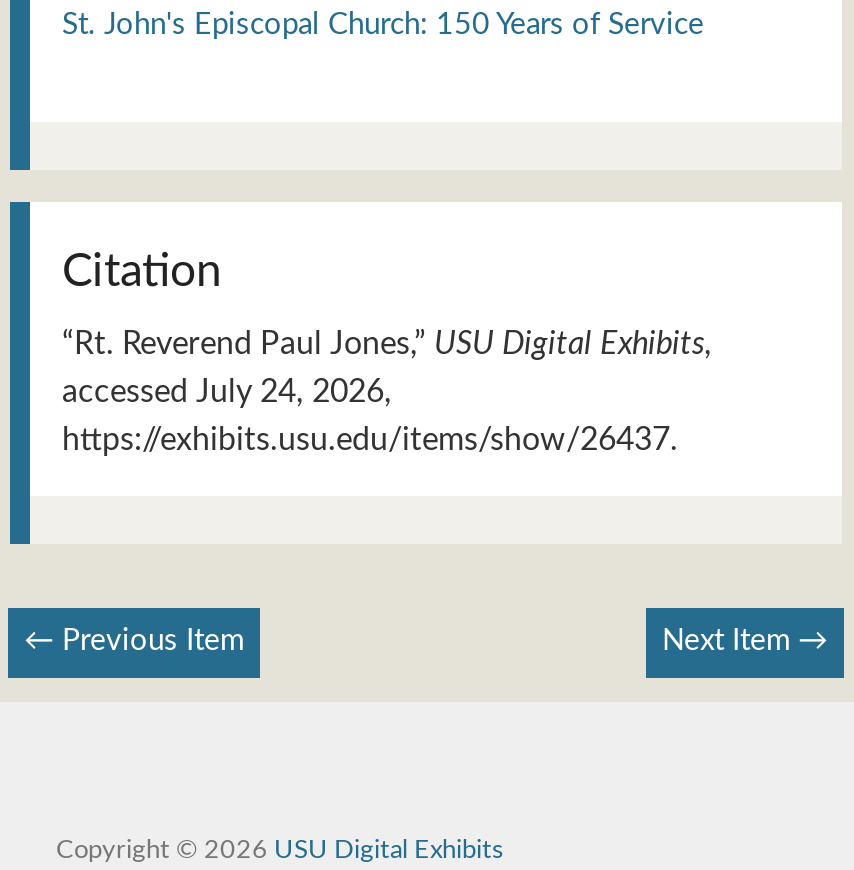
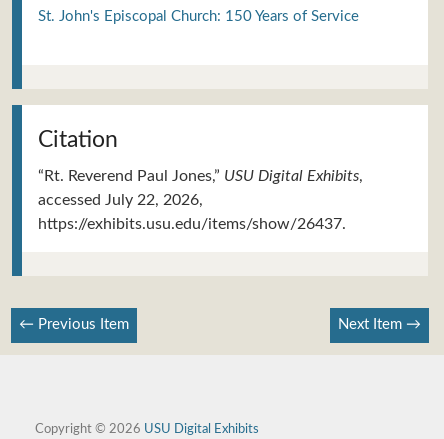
- accessed July 24, 2026,
+ accessed July 22, 2026,
